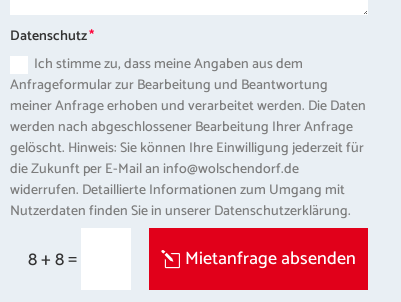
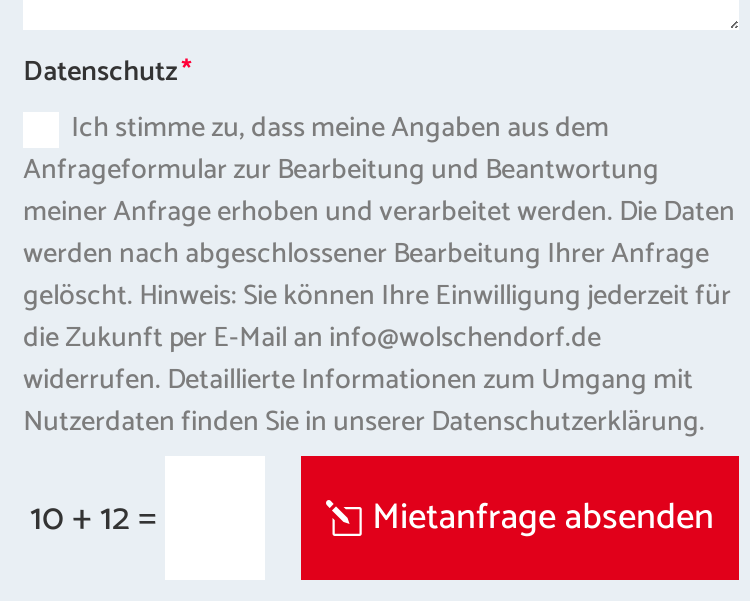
- 8 + 8=
+ 10 + 12=
